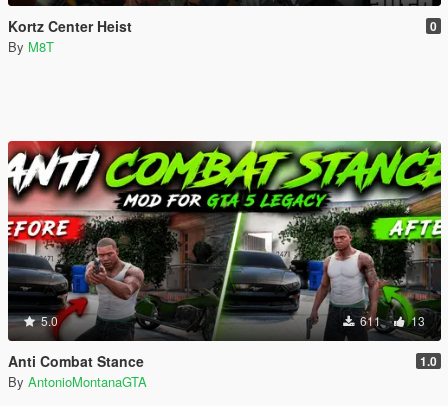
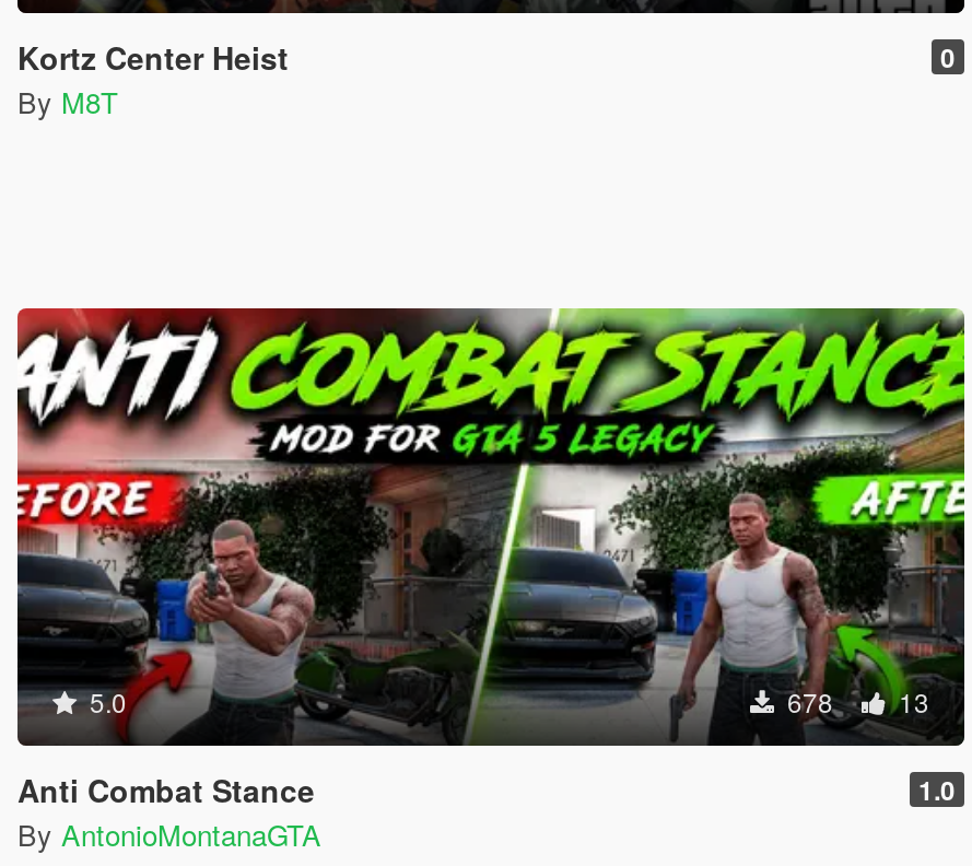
- 611 13
+ 678 13
